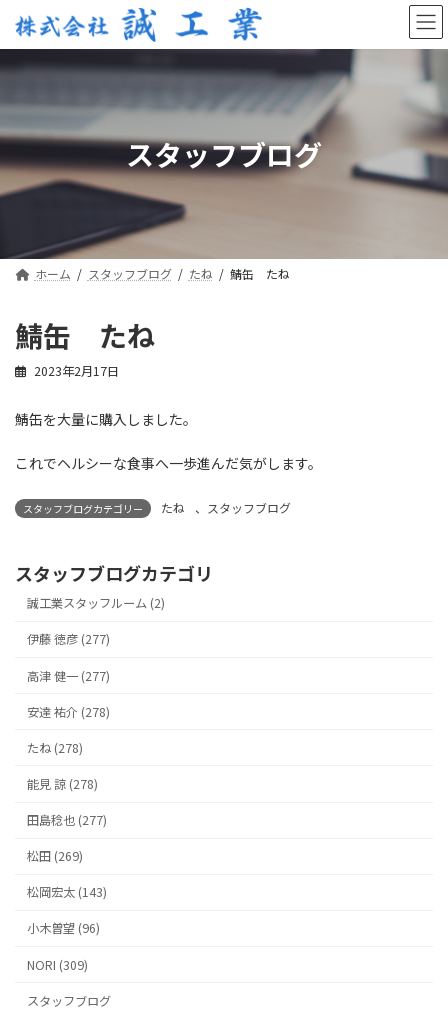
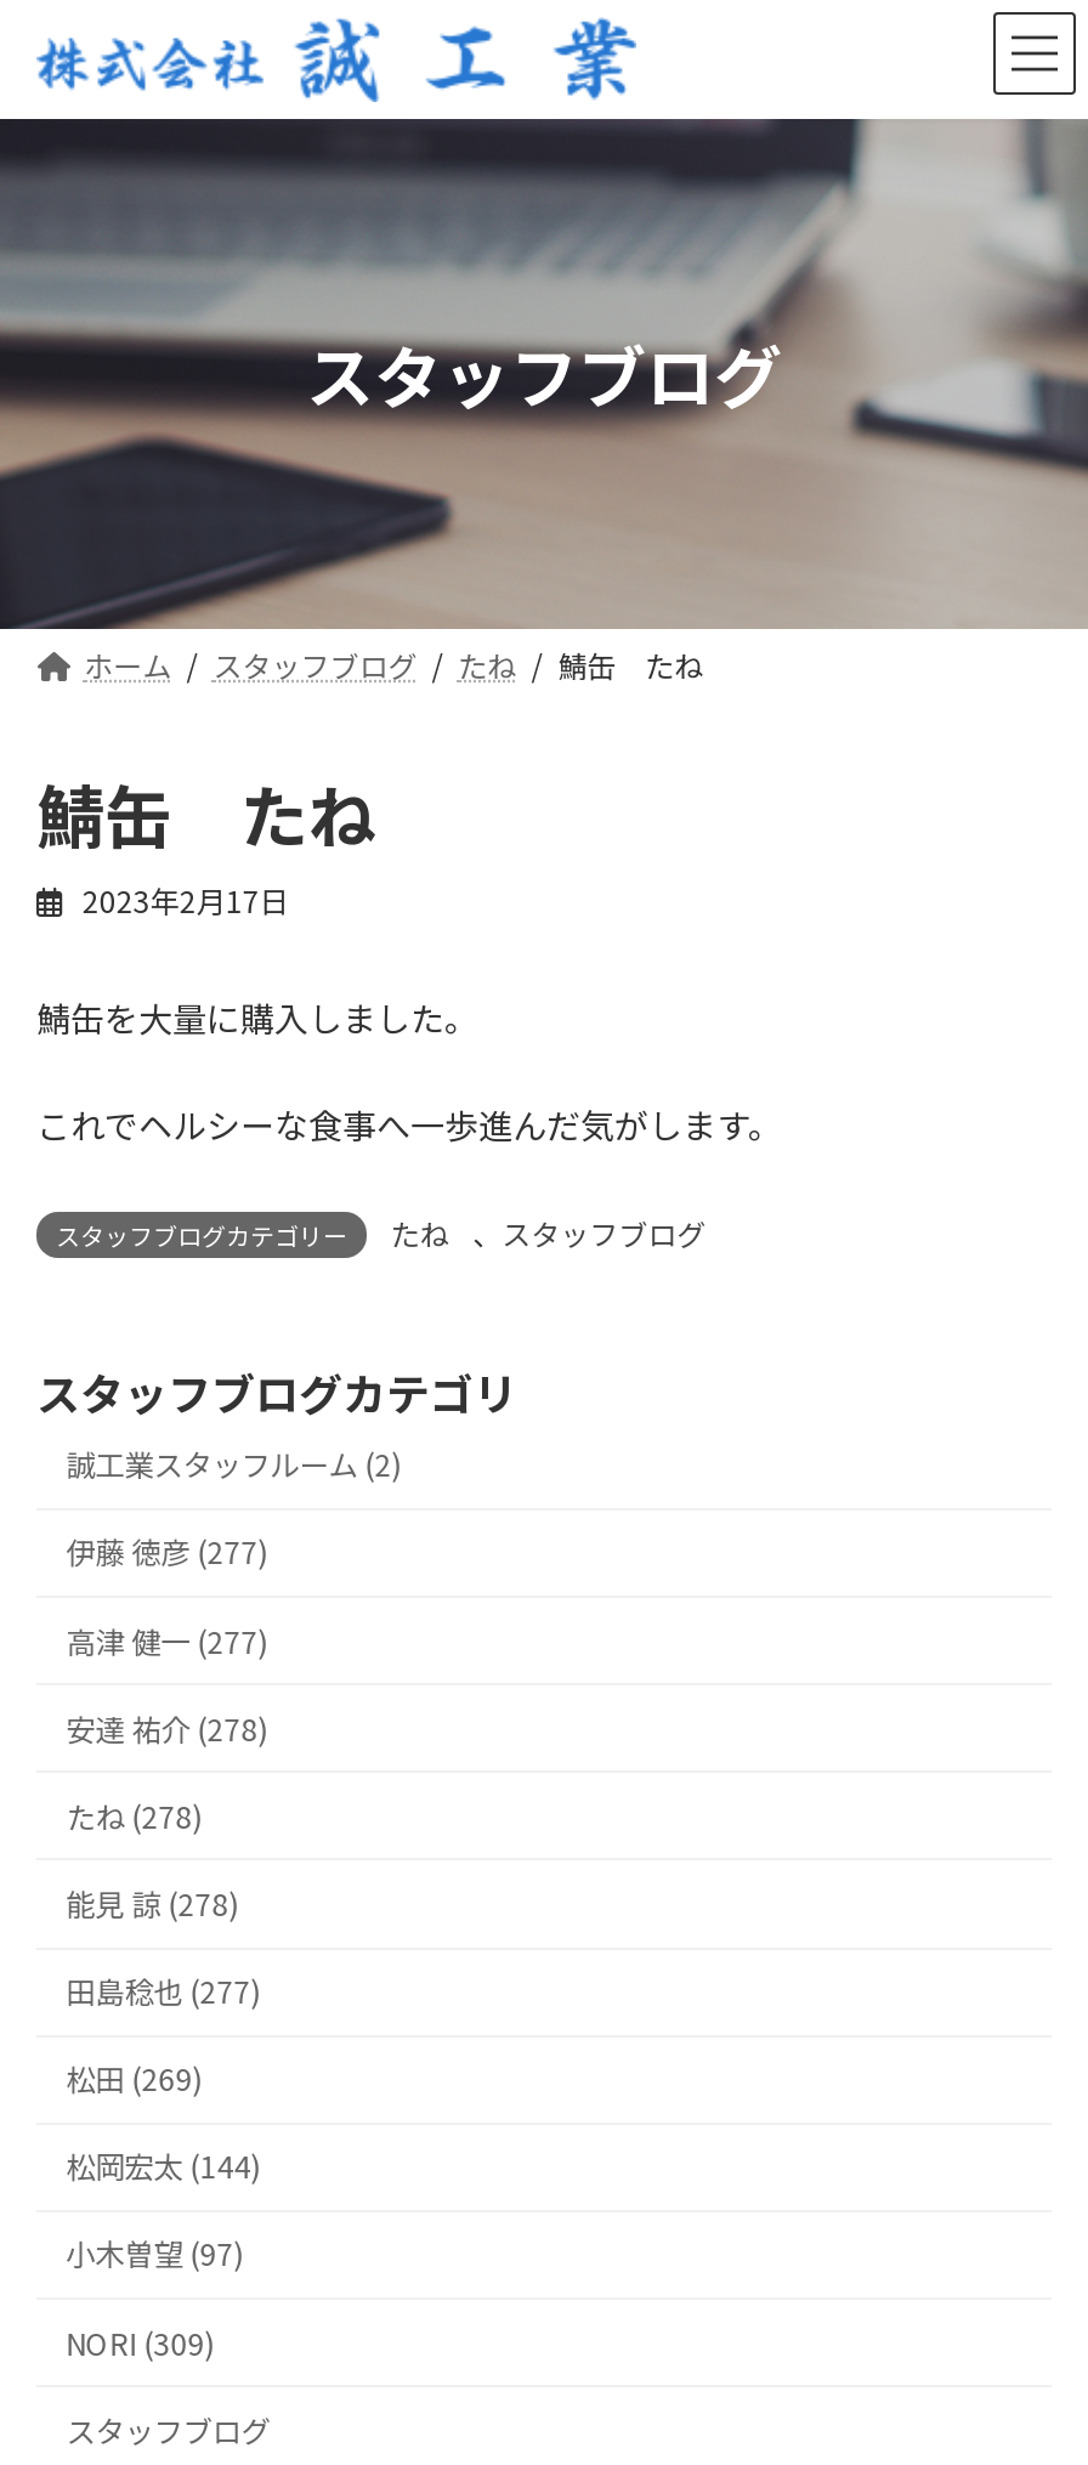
- 松岡宏太 (143)
+ 松岡宏太 (144)

- 小木曽望 (96)
+ 小木曽望 (97)
